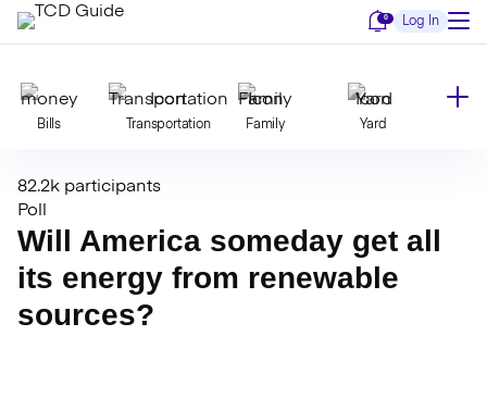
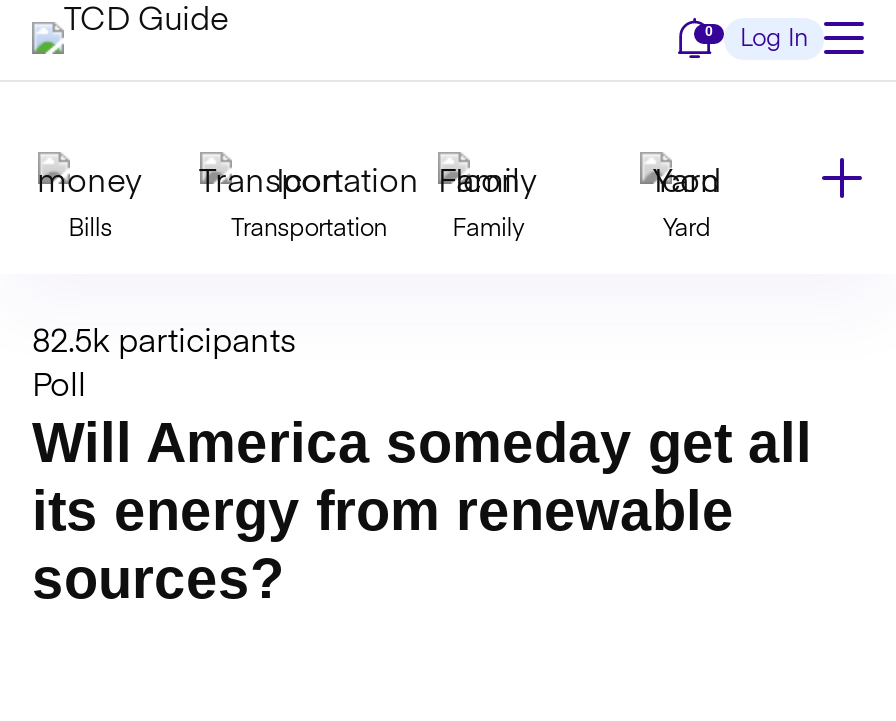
- 82.2k participants
+ 82.5k participants
